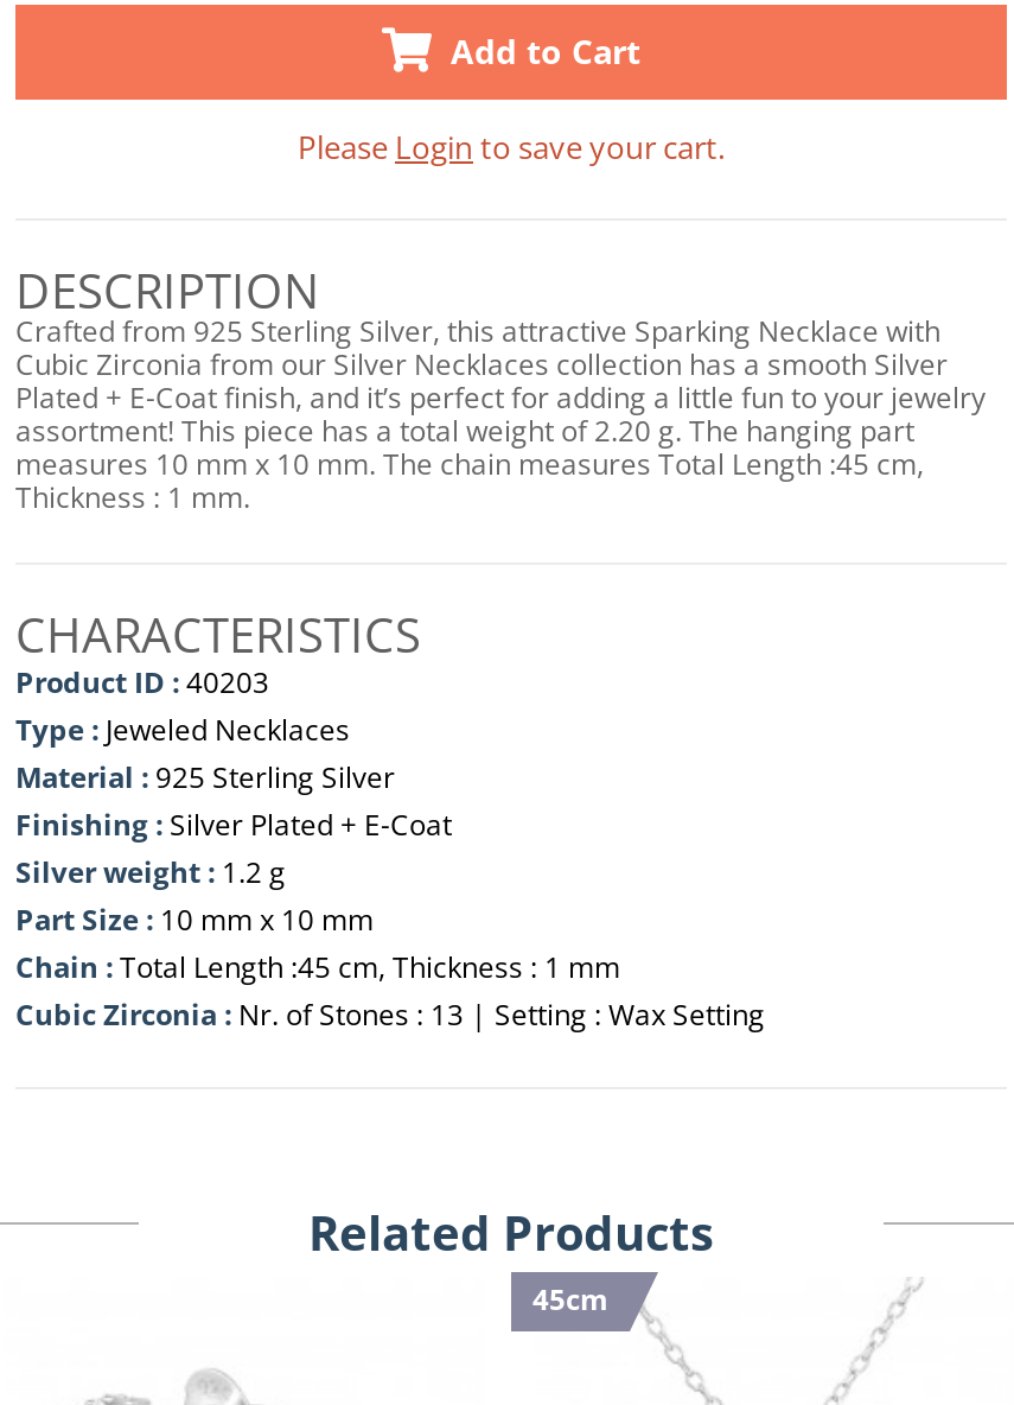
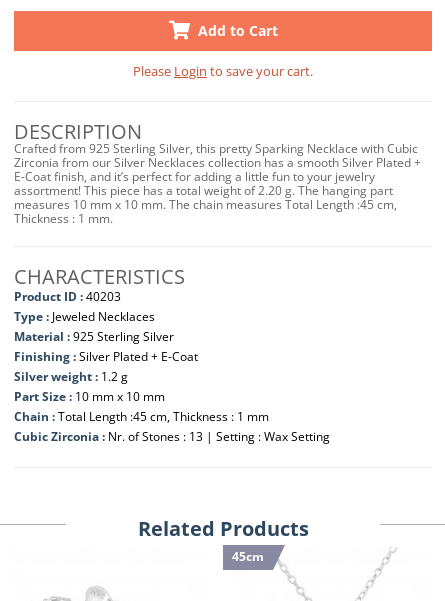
- Crafted from 925 Sterling Silver, this attractive Sparking Necklace with
- Cubic Zirconia from our Silver Necklaces collection has a smooth Silver
- Plated + E-Coat finish, and it’s perfect for adding a little fun to your jewelry
+ Crafted from 925 Sterling Silver, this pretty Sparking Necklace with Cubic
+ Zirconia from our Silver Necklaces collection has a smooth Silver Plated +
+ E-Coat finish, and it’s perfect for adding a little fun to your jewelry
